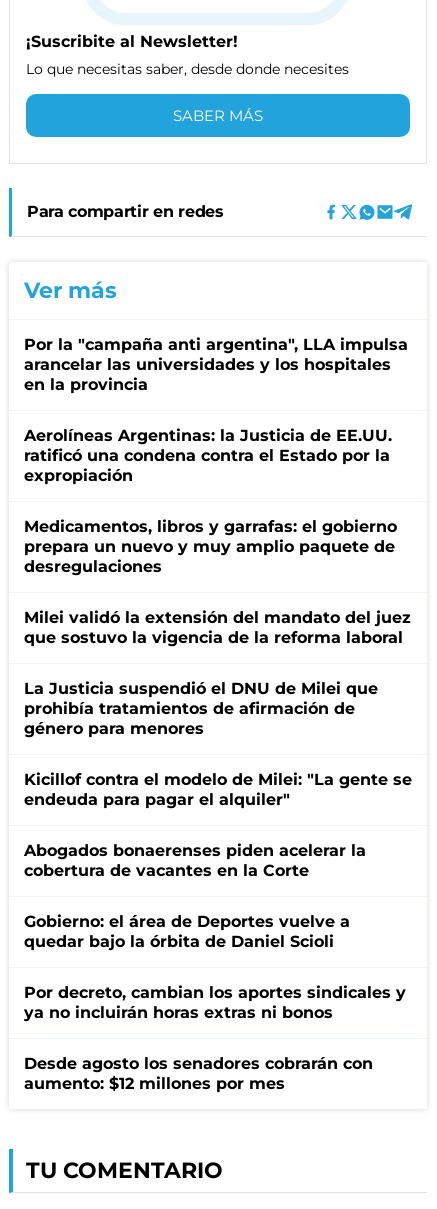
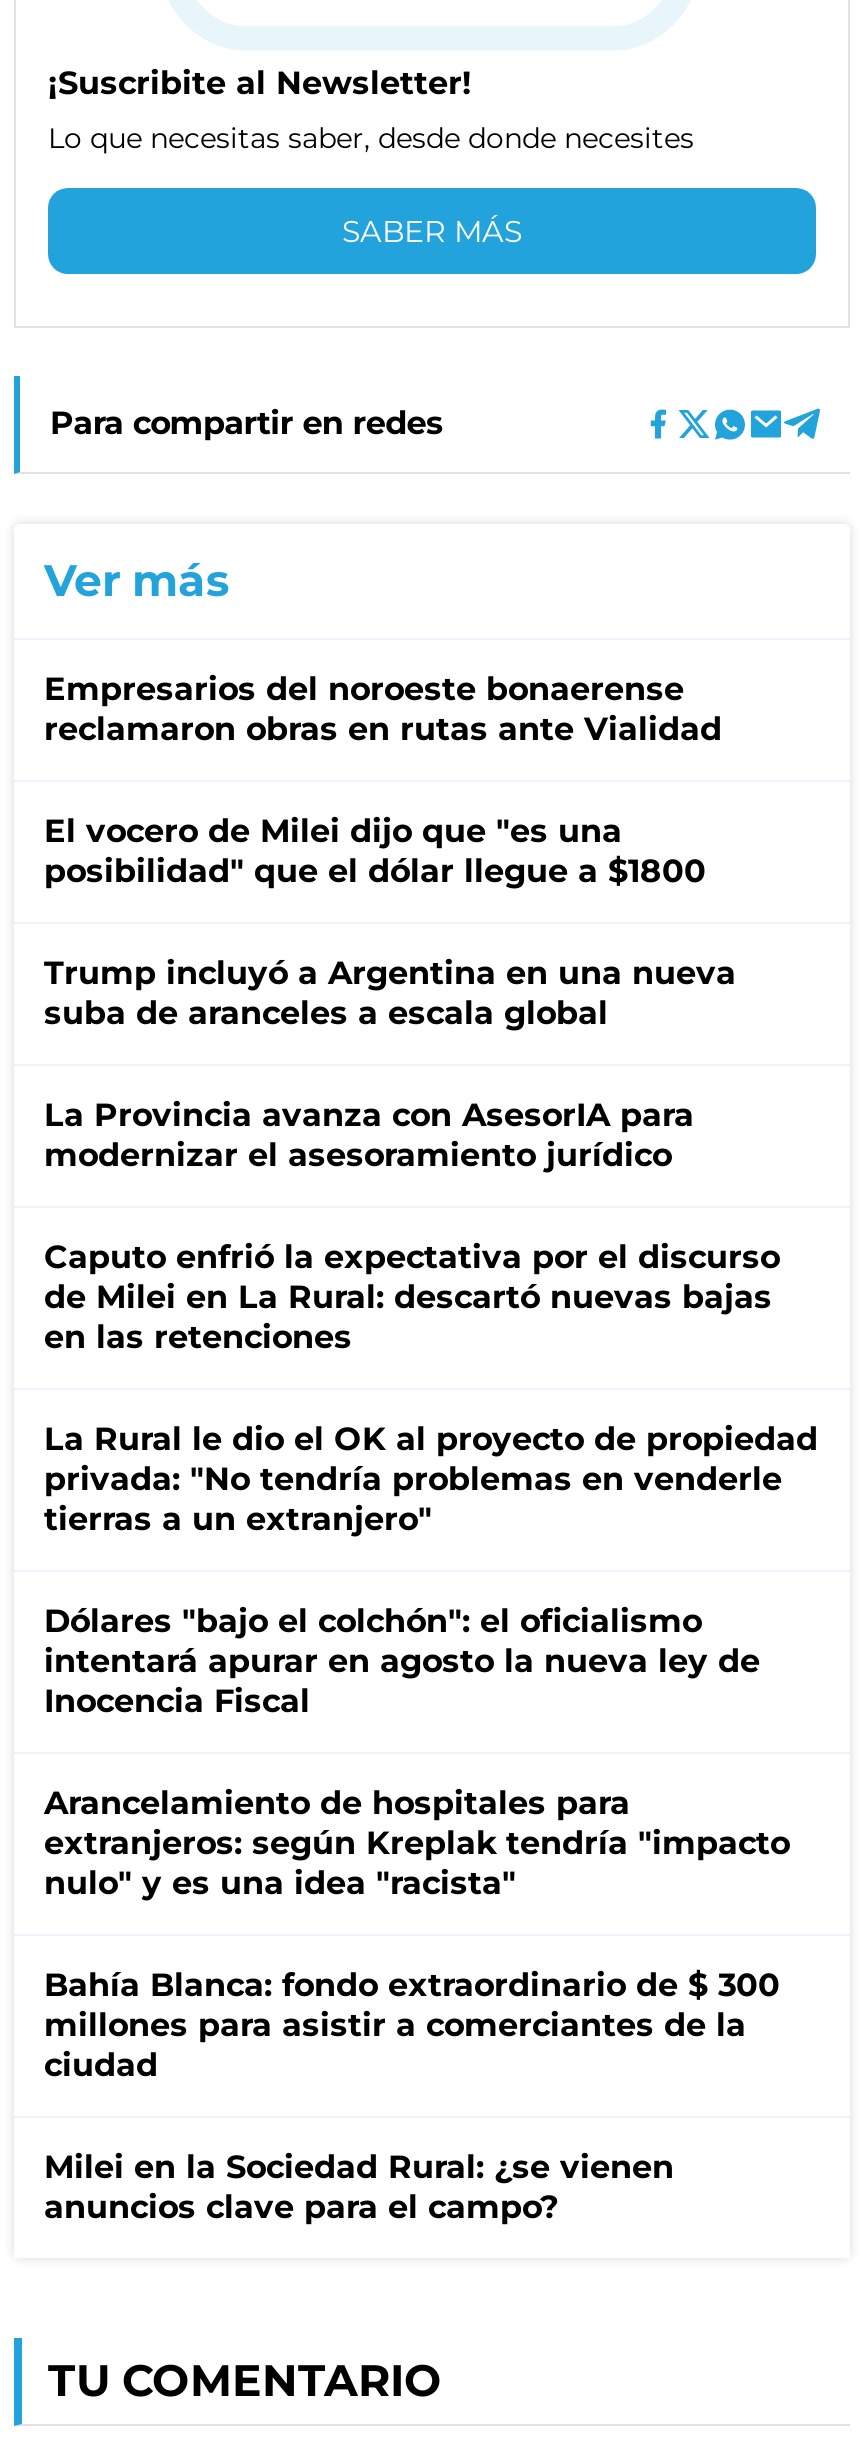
- Por la "campaña anti argentina", LLA impulsa
- arancelar las universidades y los hospitales
- en la provincia
+ Empresarios del noroeste bonaerense
+ reclamaron obras en rutas ante Vialidad

- Aerolíneas Argentinas: la Justicia de EE.UU.
- ratificó una condena contra el Estado por la
- expropiación
+ El vocero de Milei dijo que "es una
+ posibilidad" que el dólar llegue a $1800

- Medicamentos, libros y garrafas: el gobierno
- prepara un nuevo y muy amplio paquete de
- desregulaciones
+ Trump incluyó a Argentina en una nueva
+ suba de aranceles a escala global

- Milei validó la extensión del mandato del juez
- que sostuvo la vigencia de la reforma laboral
+ La Provincia avanza con AsesorIA para
+ modernizar el asesoramiento jurídico

- La Justicia suspendió el DNU de Milei que
- prohibía tratamientos de afirmación de
- género para menores
+ Caputo enfrió la expectativa por el discurso
+ de Milei en La Rural: descartó nuevas bajas
+ en las retenciones

- Kicillof contra el modelo de Milei: "La gente se
- endeuda para pagar el alquiler"
+ La Rural le dio el OK al proyecto de propiedad
+ privada: "No tendría problemas en venderle
+ tierras a un extranjero"

- Abogados bonaerenses piden acelerar la
- cobertura de vacantes en la Corte
+ Dólares "bajo el colchón": el oficialismo
+ intentará apurar en agosto la nueva ley de
+ Inocencia Fiscal

- Gobierno: el área de Deportes vuelve a
- quedar bajo la órbita de Daniel Scioli
+ Arancelamiento de hospitales para
+ extranjeros: según Kreplak tendría "impacto
+ nulo" y es una idea "racista"

- Por decreto, cambian los aportes sindicales y
- ya no incluirán horas extras ni bonos
+ Bahía Blanca: fondo extraordinario de $ 300
+ millones para asistir a comerciantes de la
+ ciudad

- Desde agosto los senadores cobrarán con
- aumento: $12 millones por mes
+ Milei en la Sociedad Rural: ¿se vienen
+ anuncios clave para el campo?
